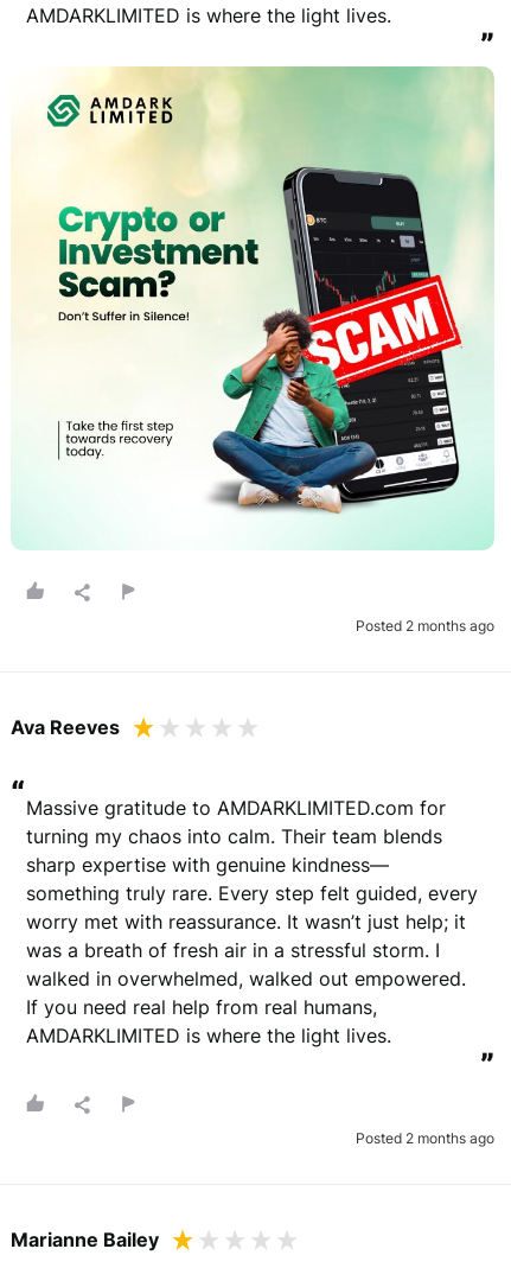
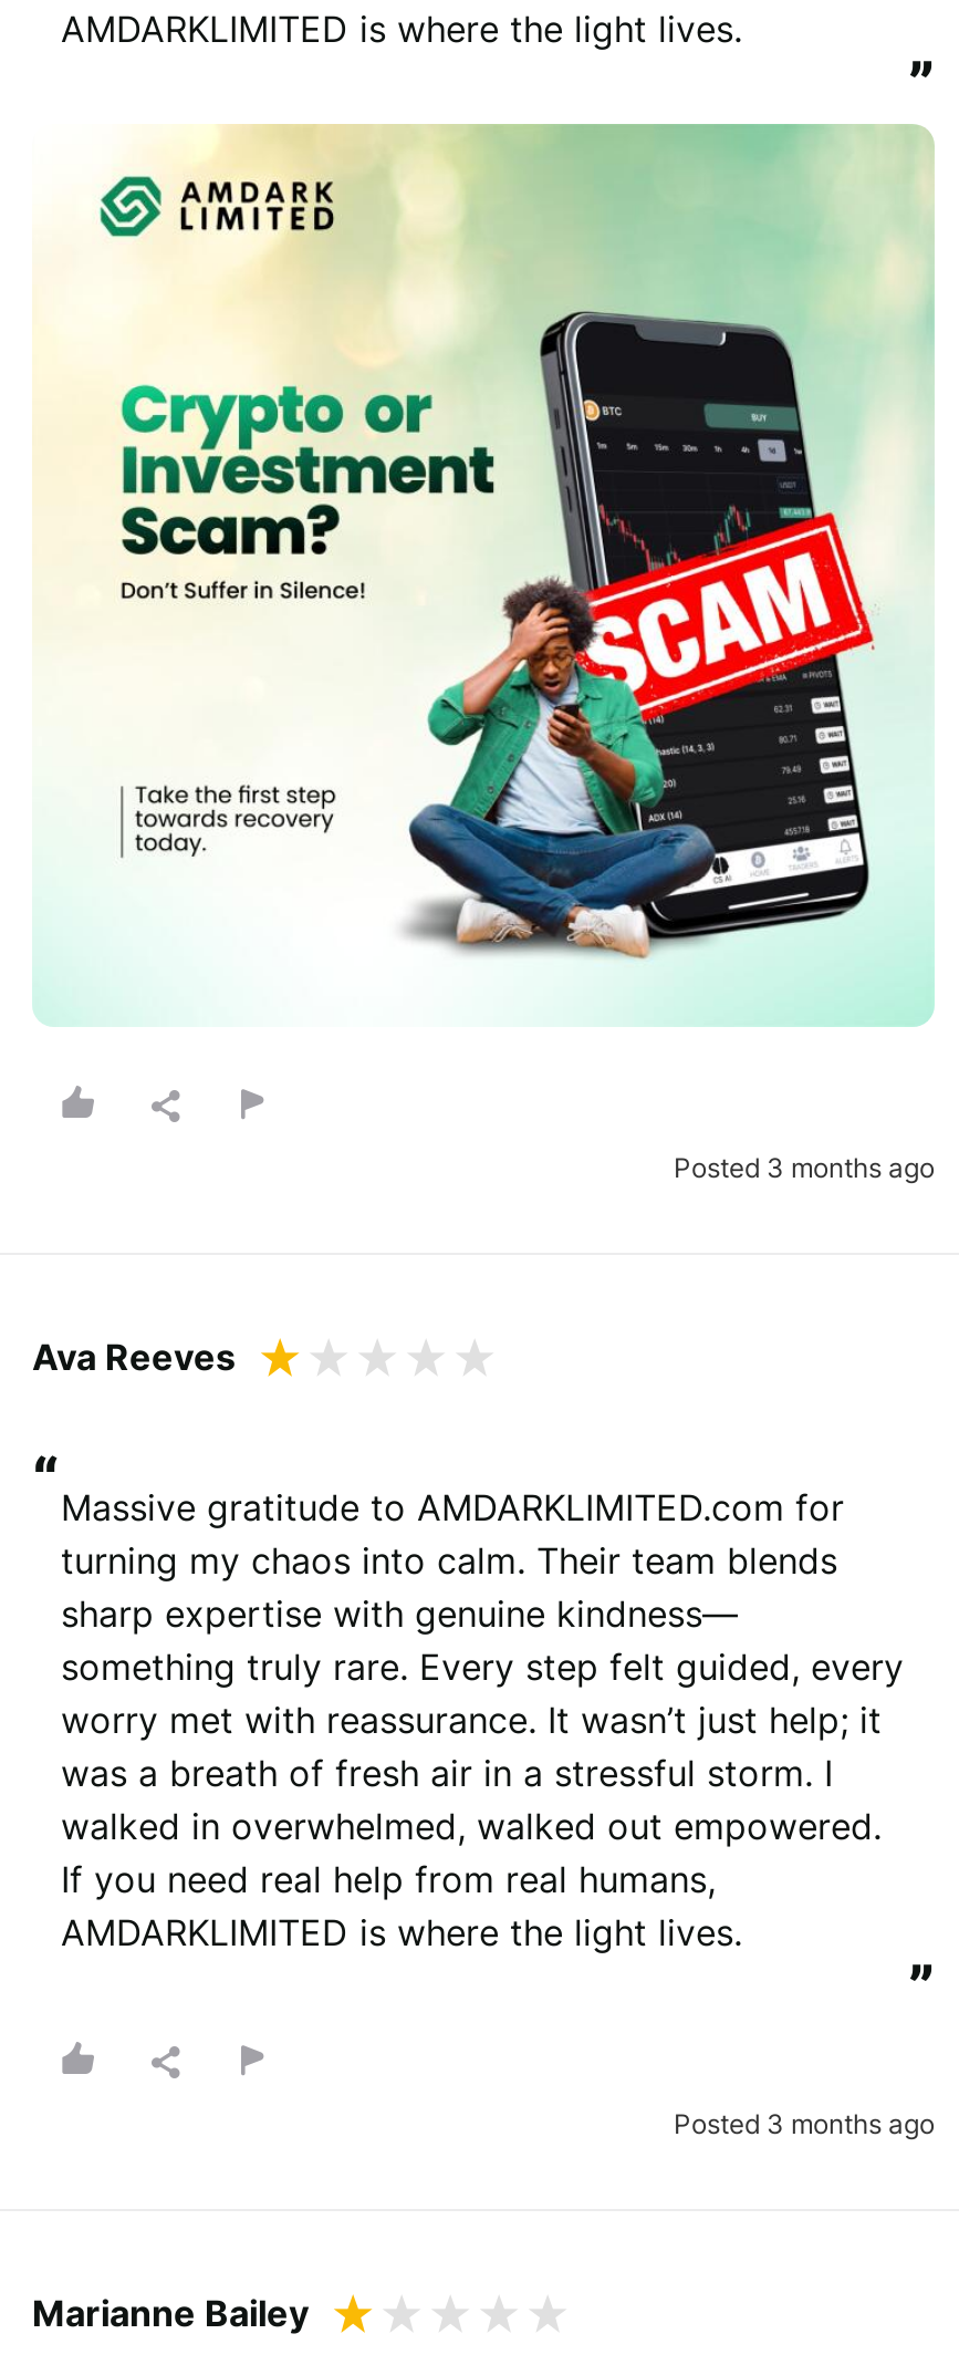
- Posted 2 months ago
+ Posted 3 months ago

- Posted 2 months ago
+ Posted 3 months ago
